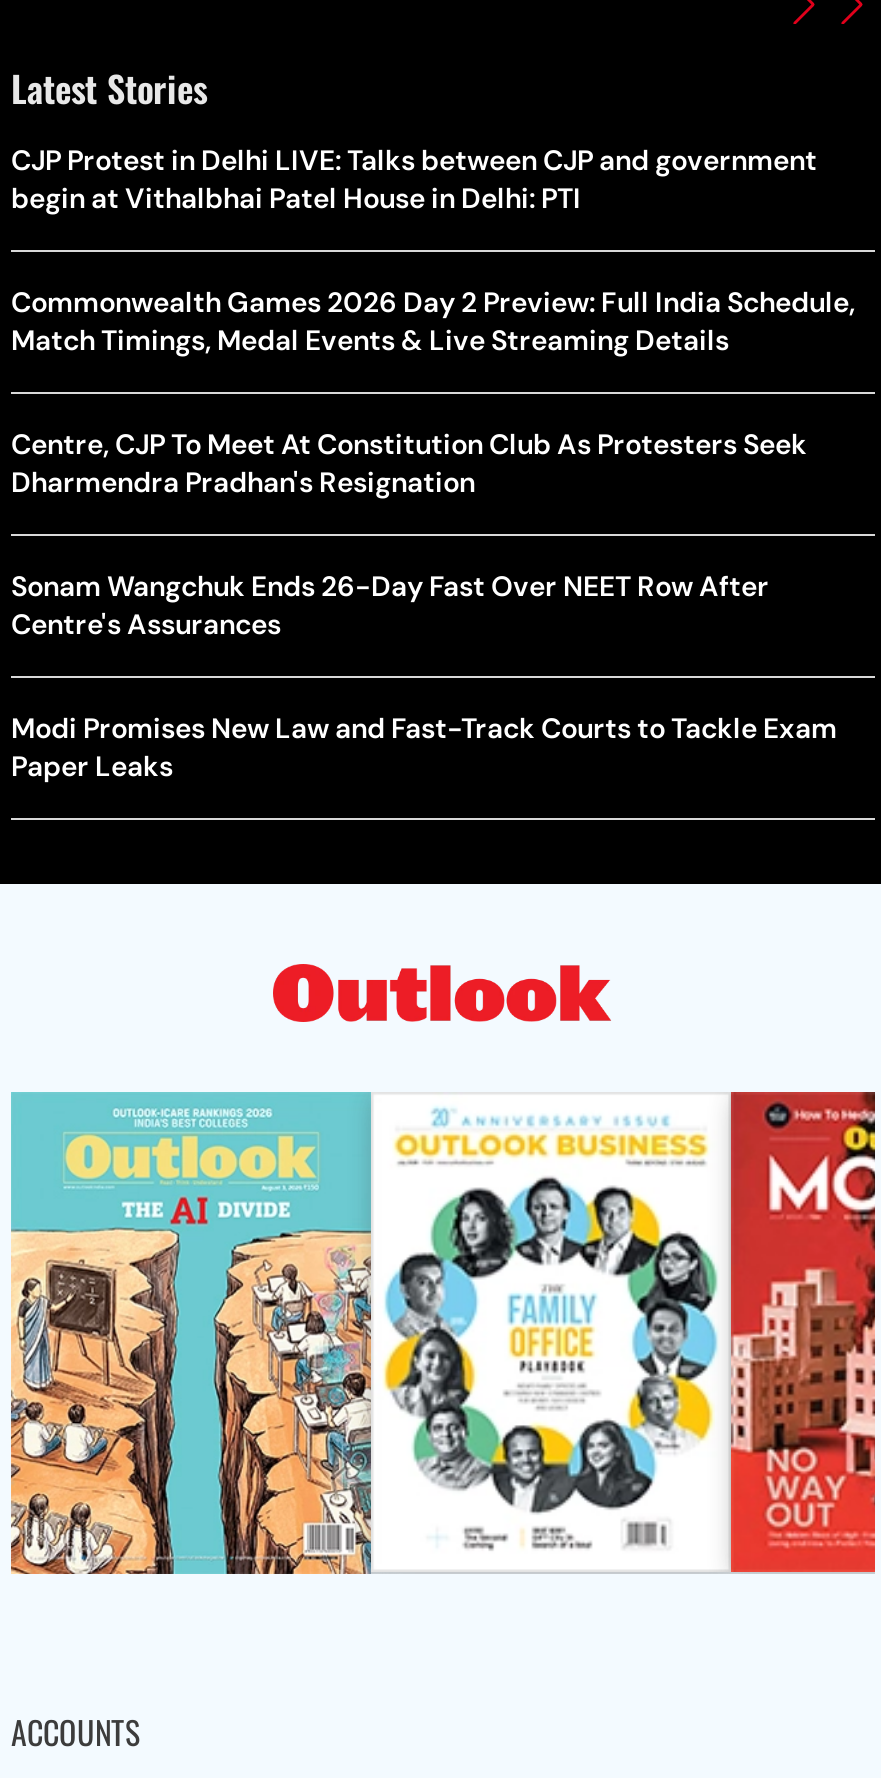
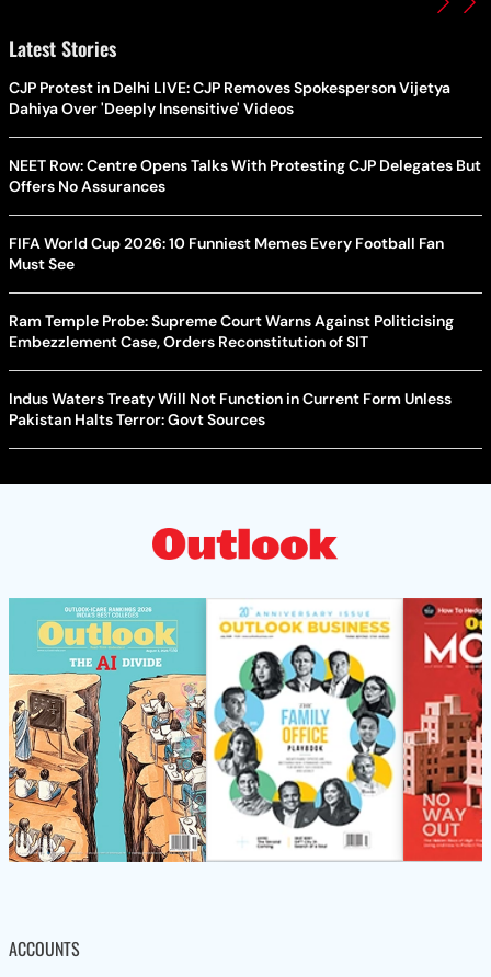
- CJP Protest in Delhi LIVE: Talks between CJP and government
- begin at Vithalbhai Patel House in Delhi: PTI
+ CJP Protest in Delhi LIVE: CJP Removes Spokesperson Vijetya
+ Dahiya Over 'Deeply Insensitive' Videos

- Commonwealth Games 2026 Day 2 Preview: Full India Schedule,
- Match Timings, Medal Events & Live Streaming Details
+ NEET Row: Centre Opens Talks With Protesting CJP Delegates But
+ Offers No Assurances

- Centre, CJP To Meet At Constitution Club As Protesters Seek
- Dharmendra Pradhan's Resignation
+ FIFA World Cup 2026: 10 Funniest Memes Every Football Fan
+ Must See

- Sonam Wangchuk Ends 26-Day Fast Over NEET Row After
- Centre's Assurances
+ Ram Temple Probe: Supreme Court Warns Against Politicising
+ Embezzlement Case, Orders Reconstitution of SIT

- Modi Promises New Law and Fast-Track Courts to Tackle Exam
- Paper Leaks
+ Indus Waters Treaty Will Not Function in Current Form Unless
+ Pakistan Halts Terror: Govt Sources
